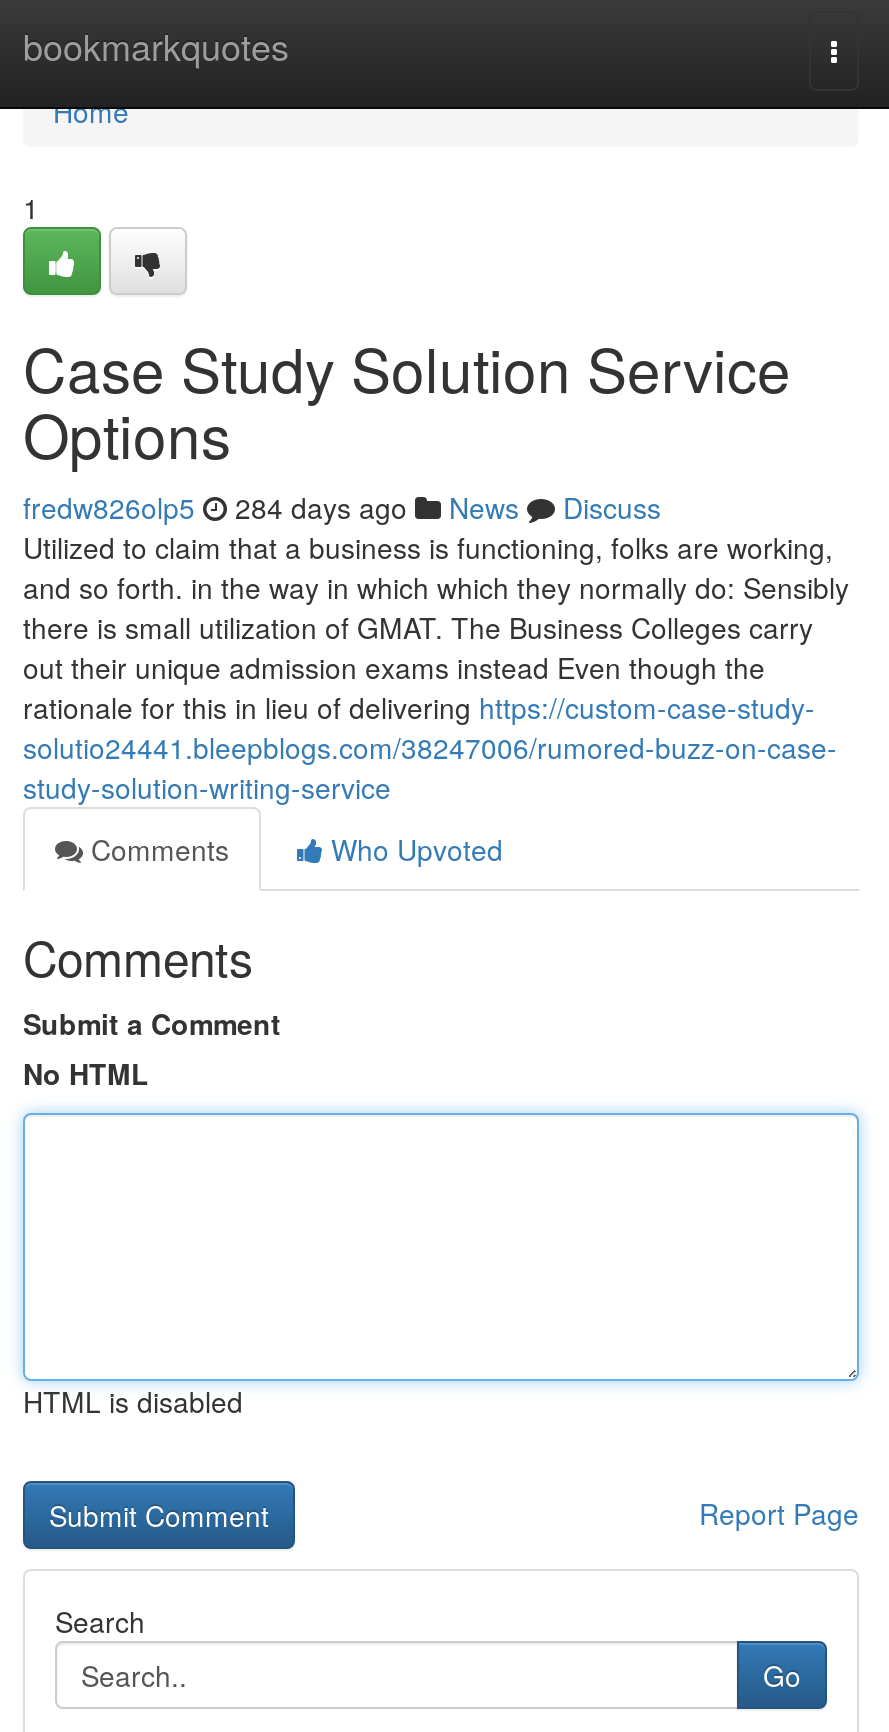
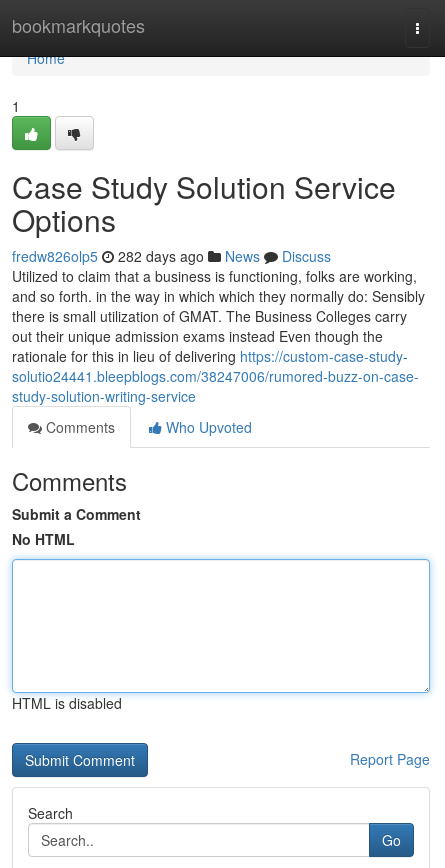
- fredw826olp5 284 days ago News Discuss
+ fredw826olp5 282 days ago News Discuss
